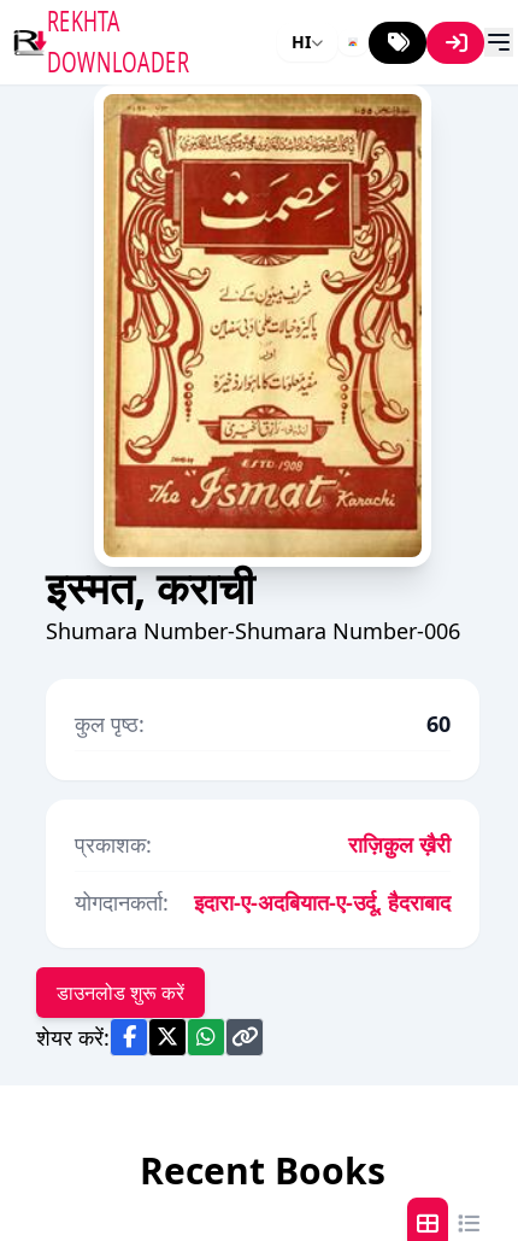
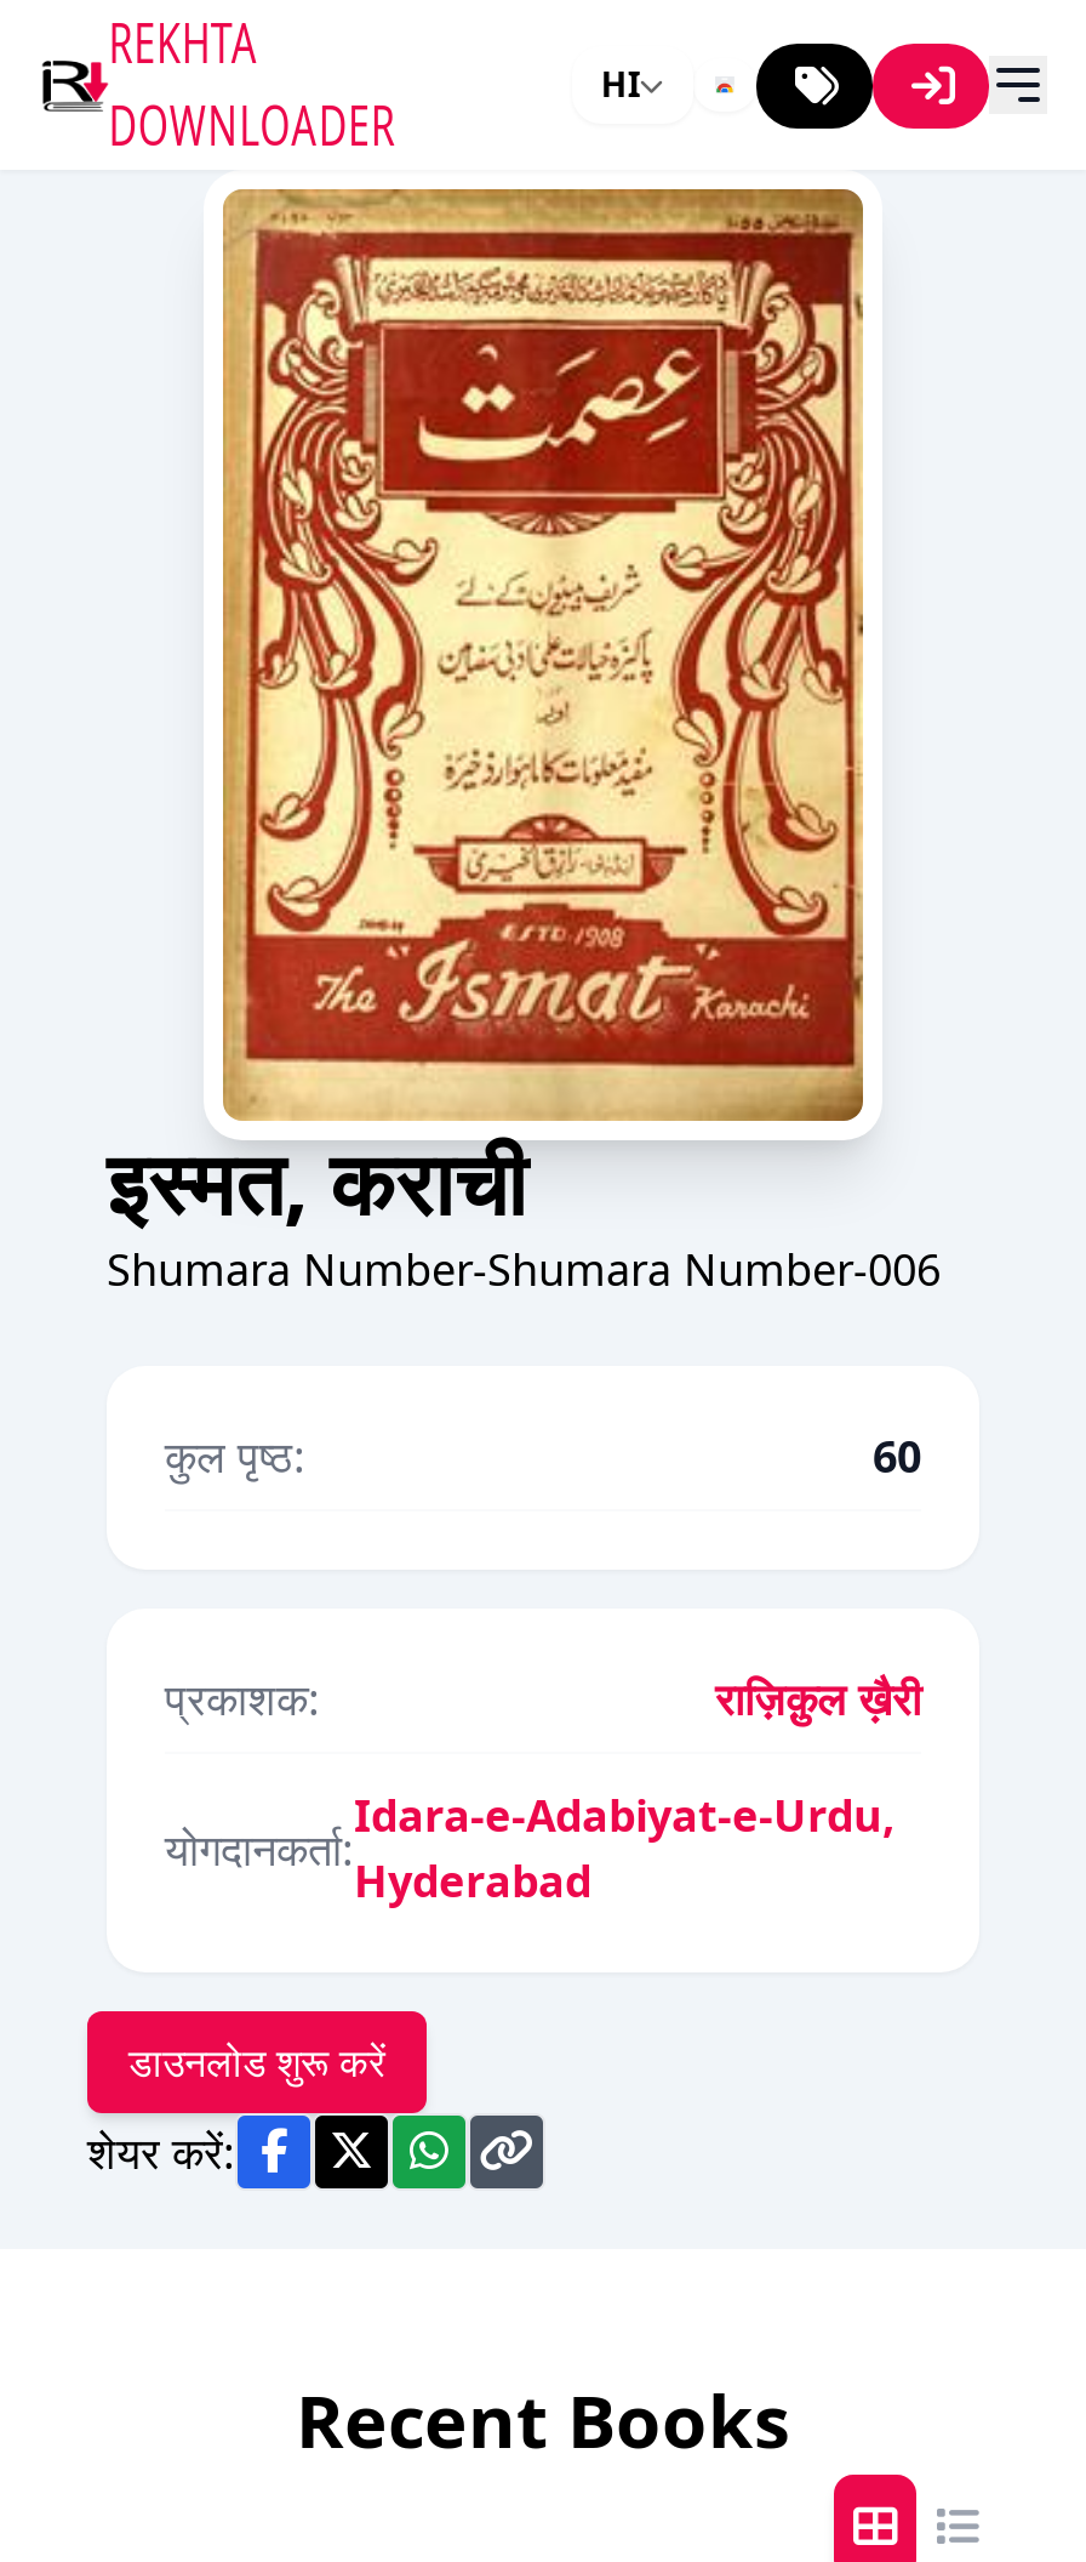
- इदारा-ए-अदबियात-ए-उर्दू, हैदराबाद
+ Idara-e-Adabiyat-e-Urdu,
+ Hyderabad
